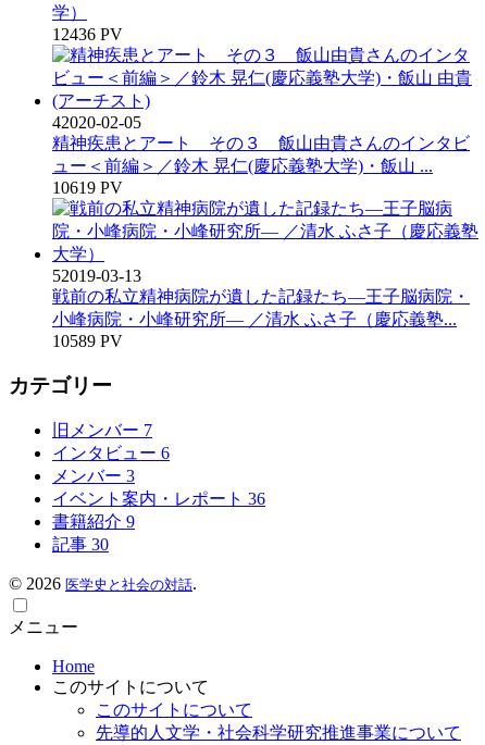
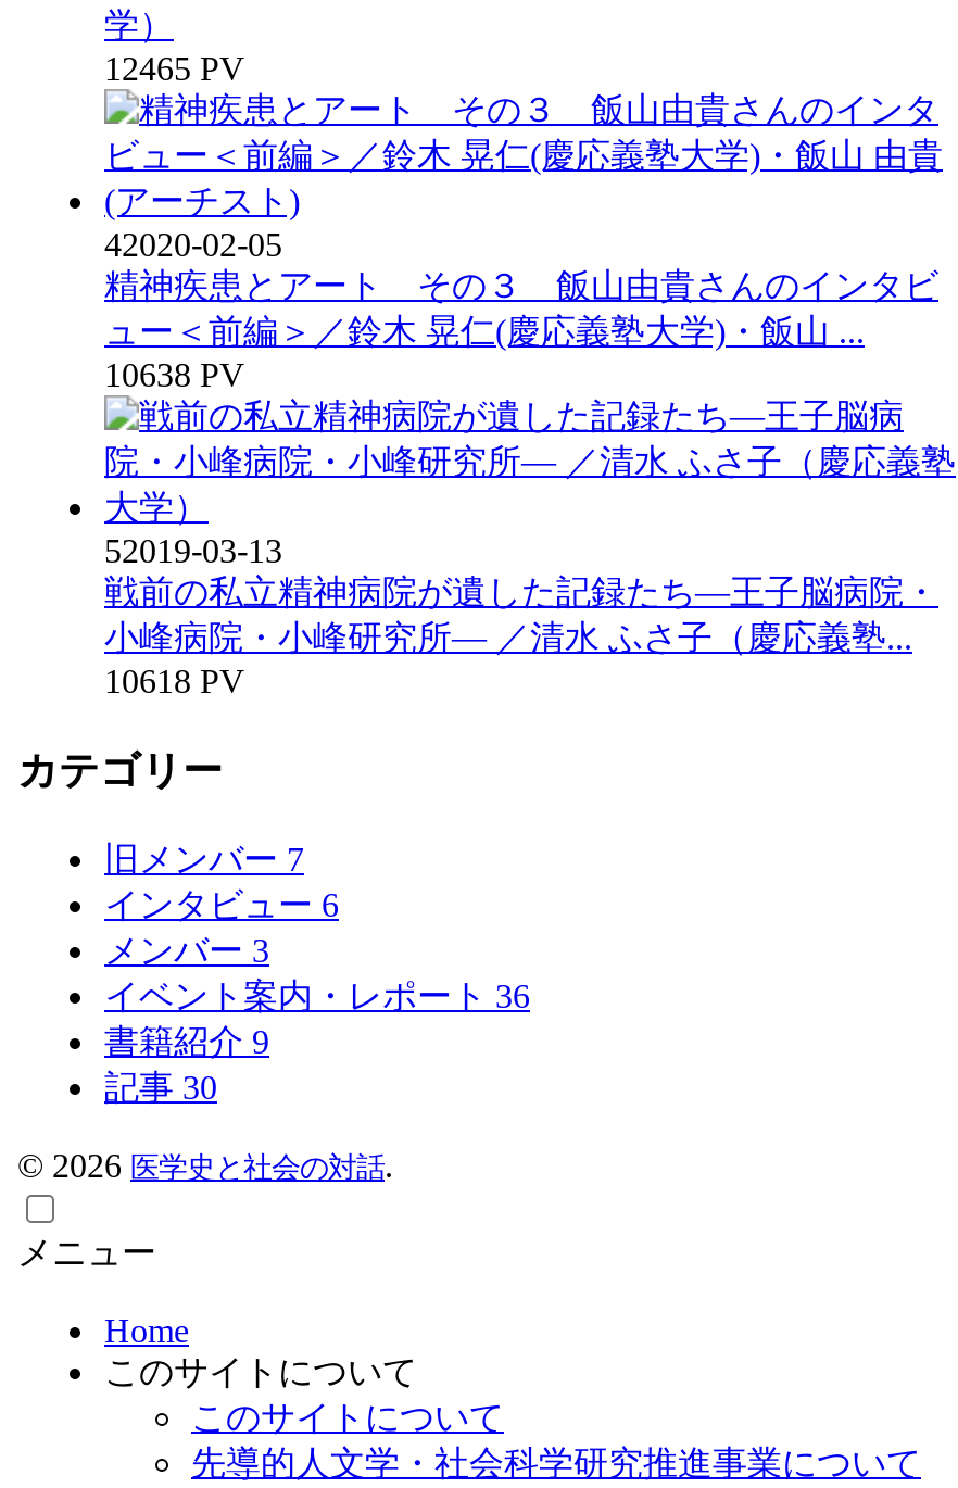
- 12436 PV
+ 12465 PV

- 10619 PV
+ 10638 PV

- 10589 PV
+ 10618 PV
